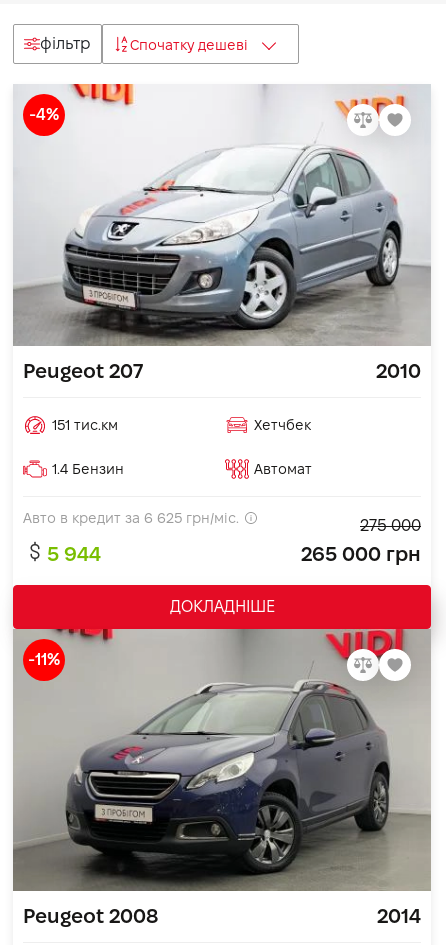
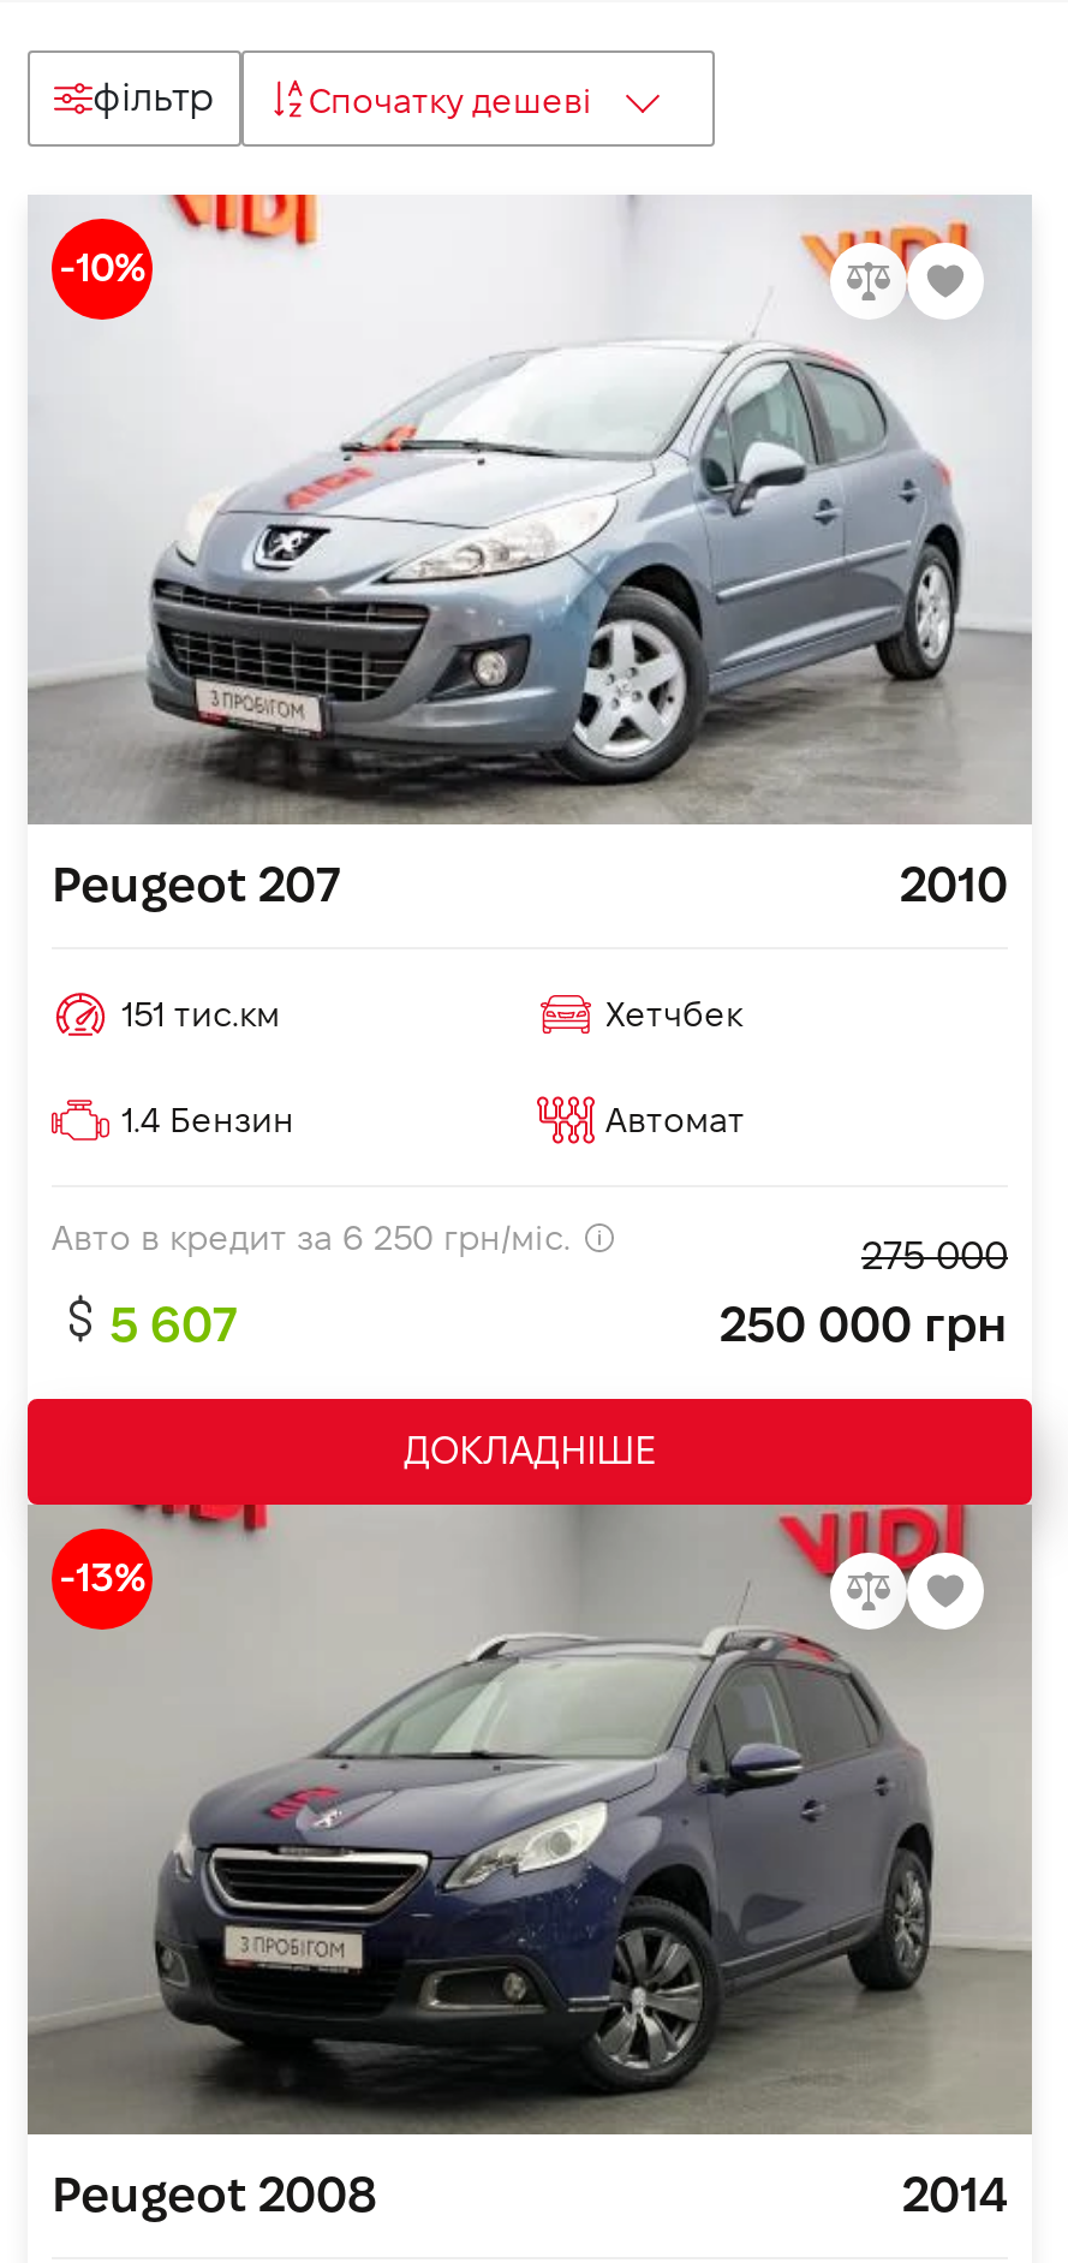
- -4%
+ -10%

- Авто в кредит за 6 625 грн/міс.
+ Авто в кредит за 6 250 грн/міс.

- 5 944
+ 5 607

- 265 000 грн
+ 250 000 грн

- -11%
+ -13%
